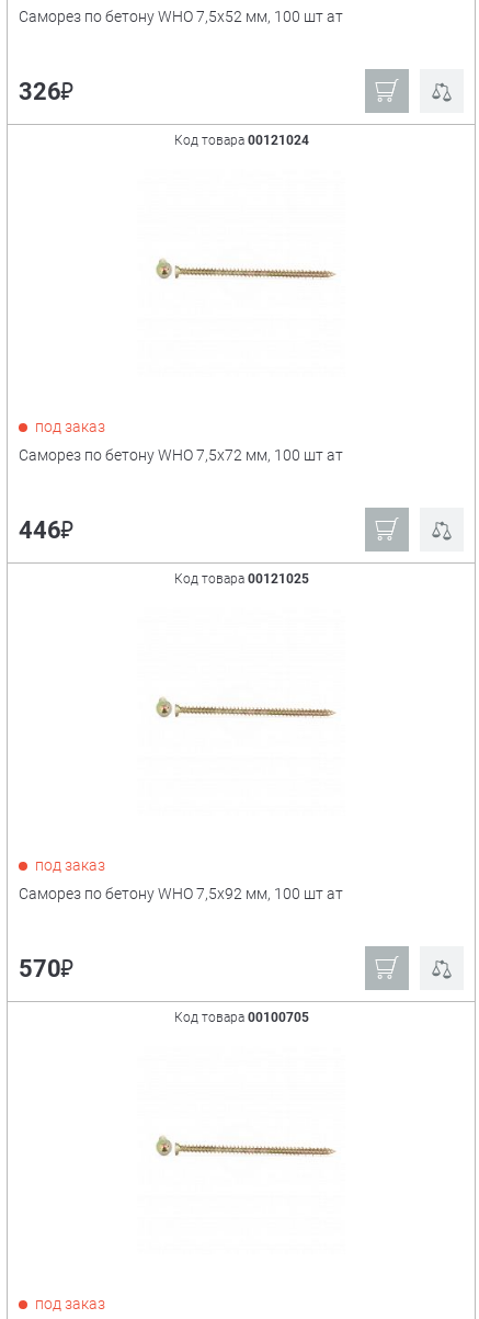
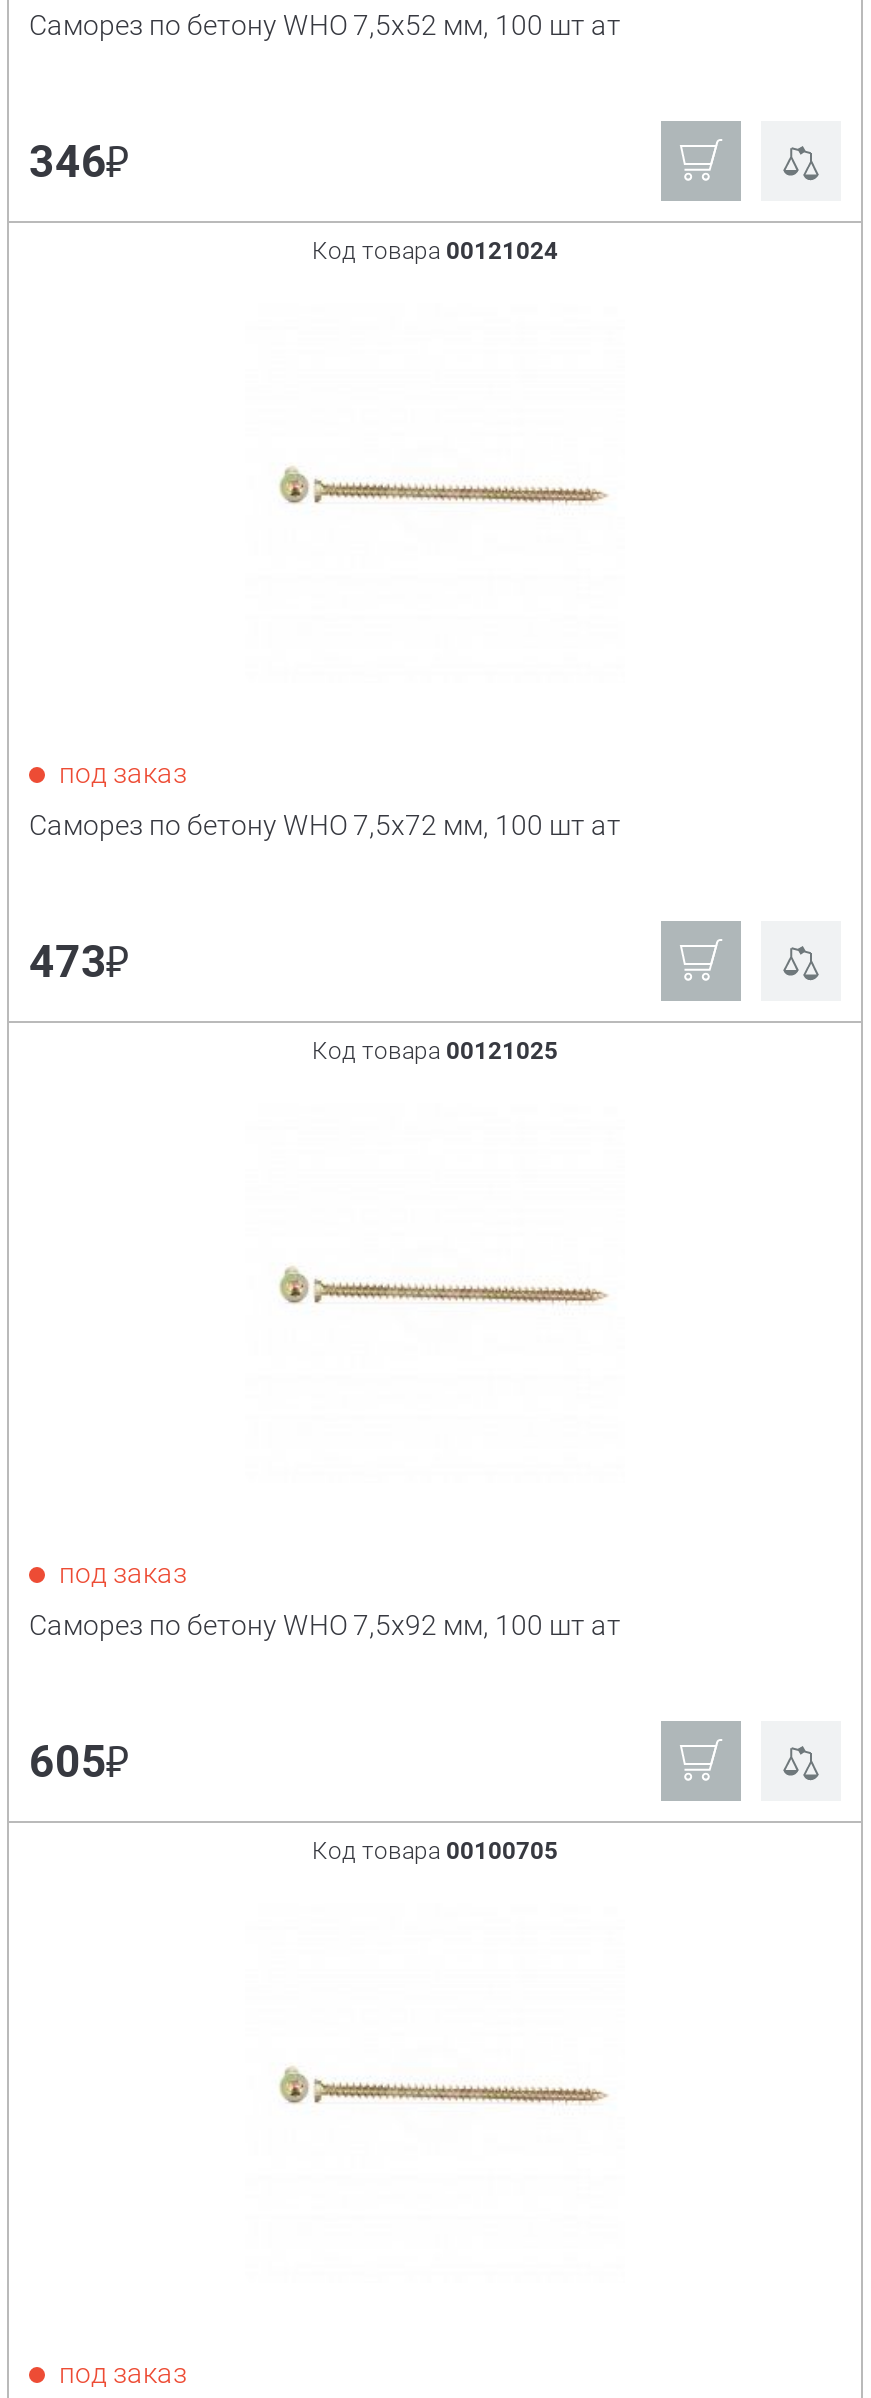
- 326₽
+ 346₽

- 446₽
+ 473₽

- 570₽
+ 605₽
